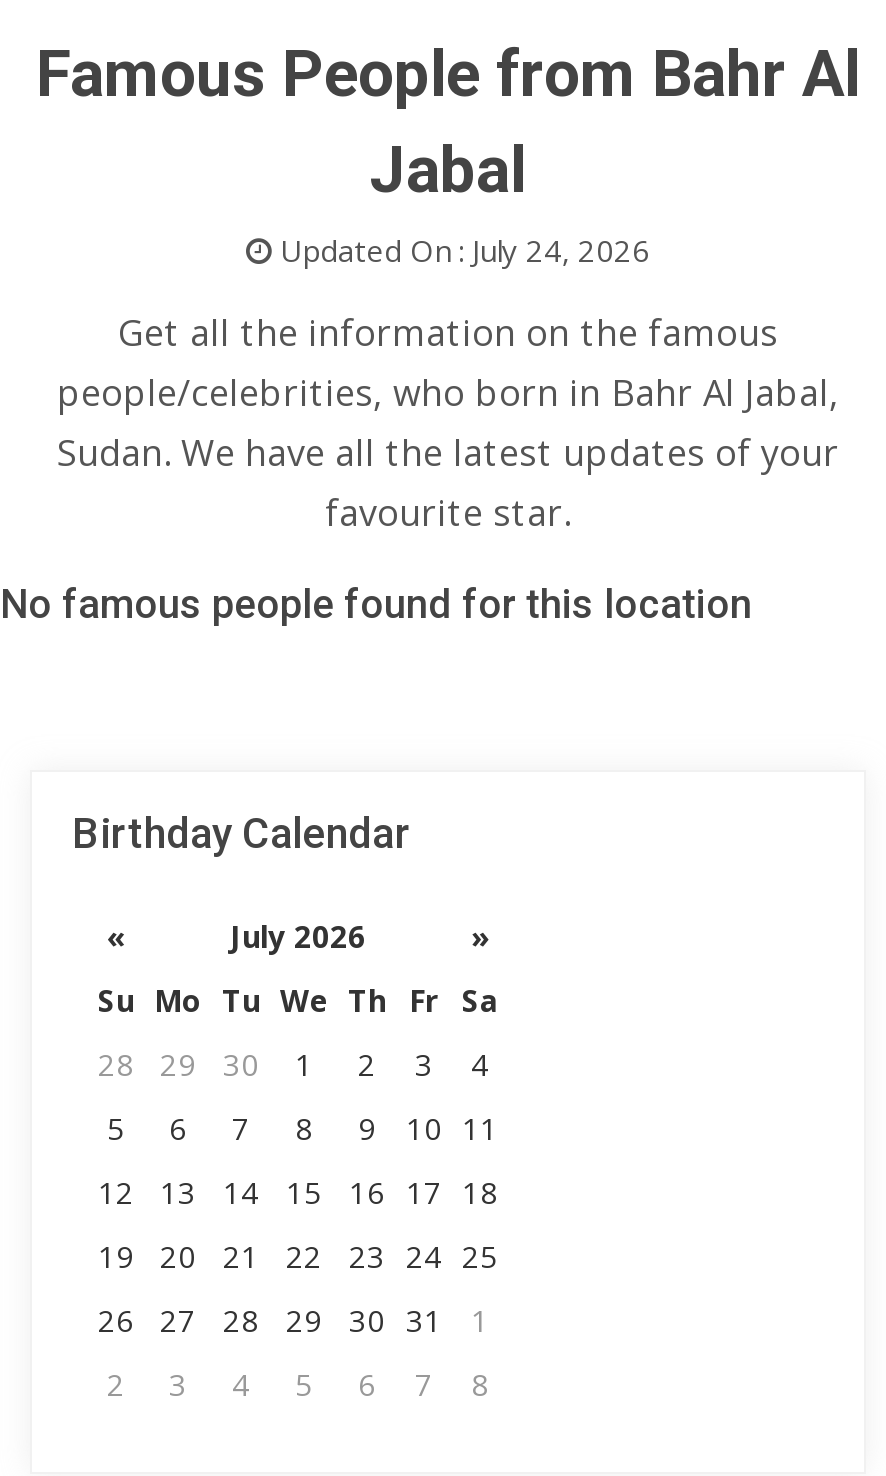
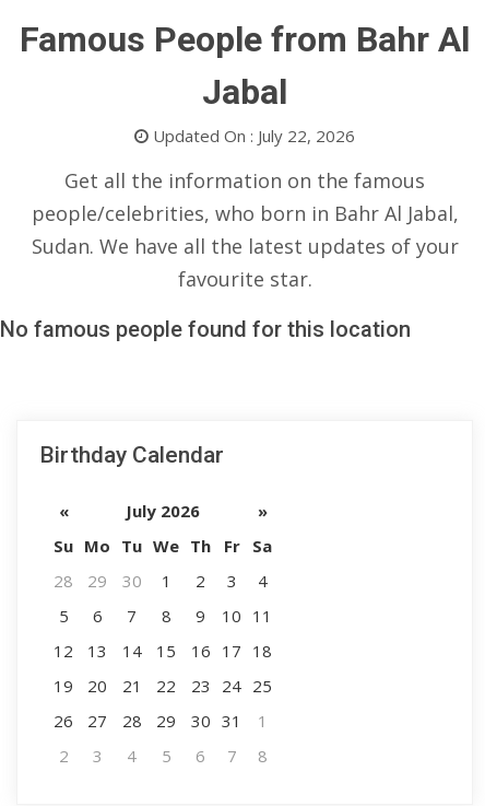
- Updated On : July 24, 2026
+ Updated On : July 22, 2026
